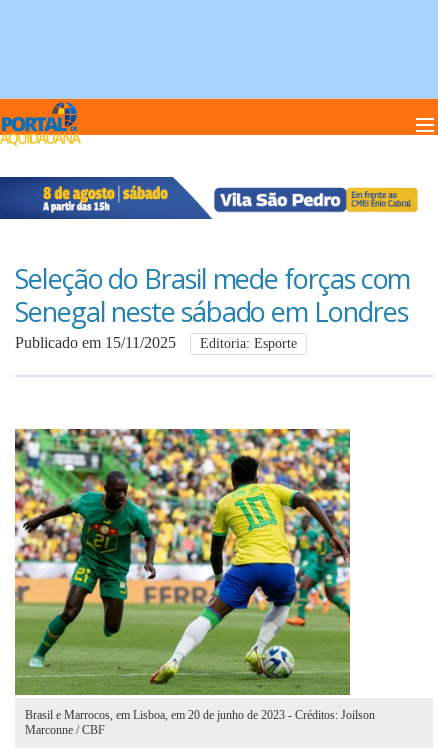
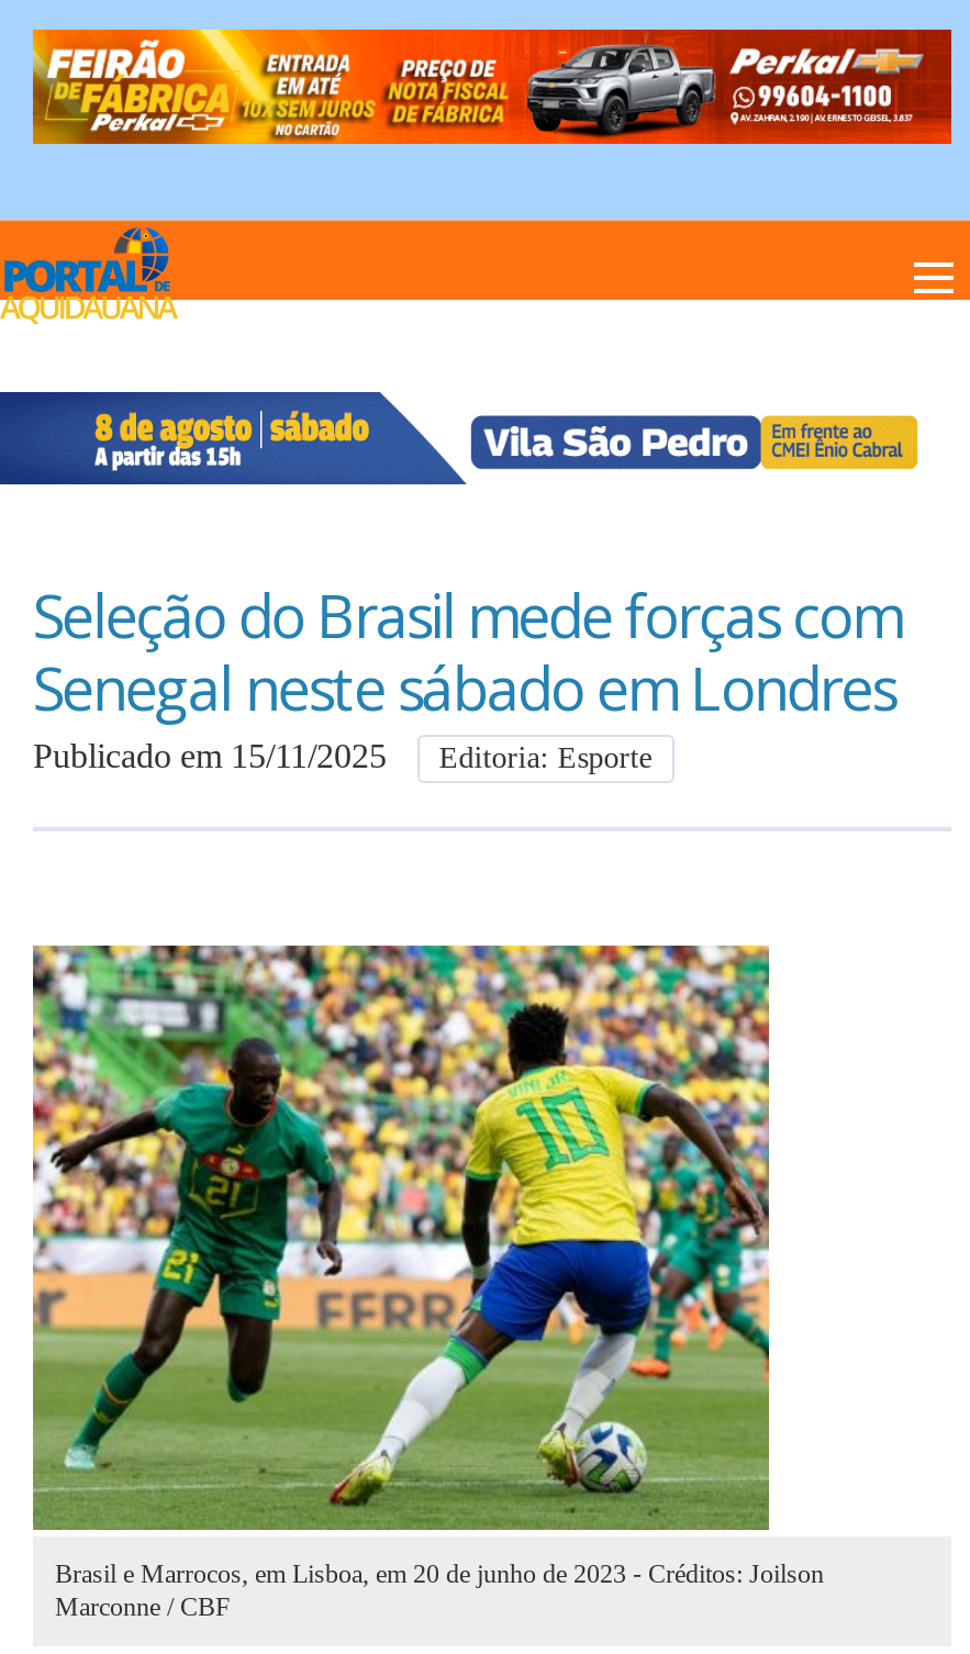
+ [image]
